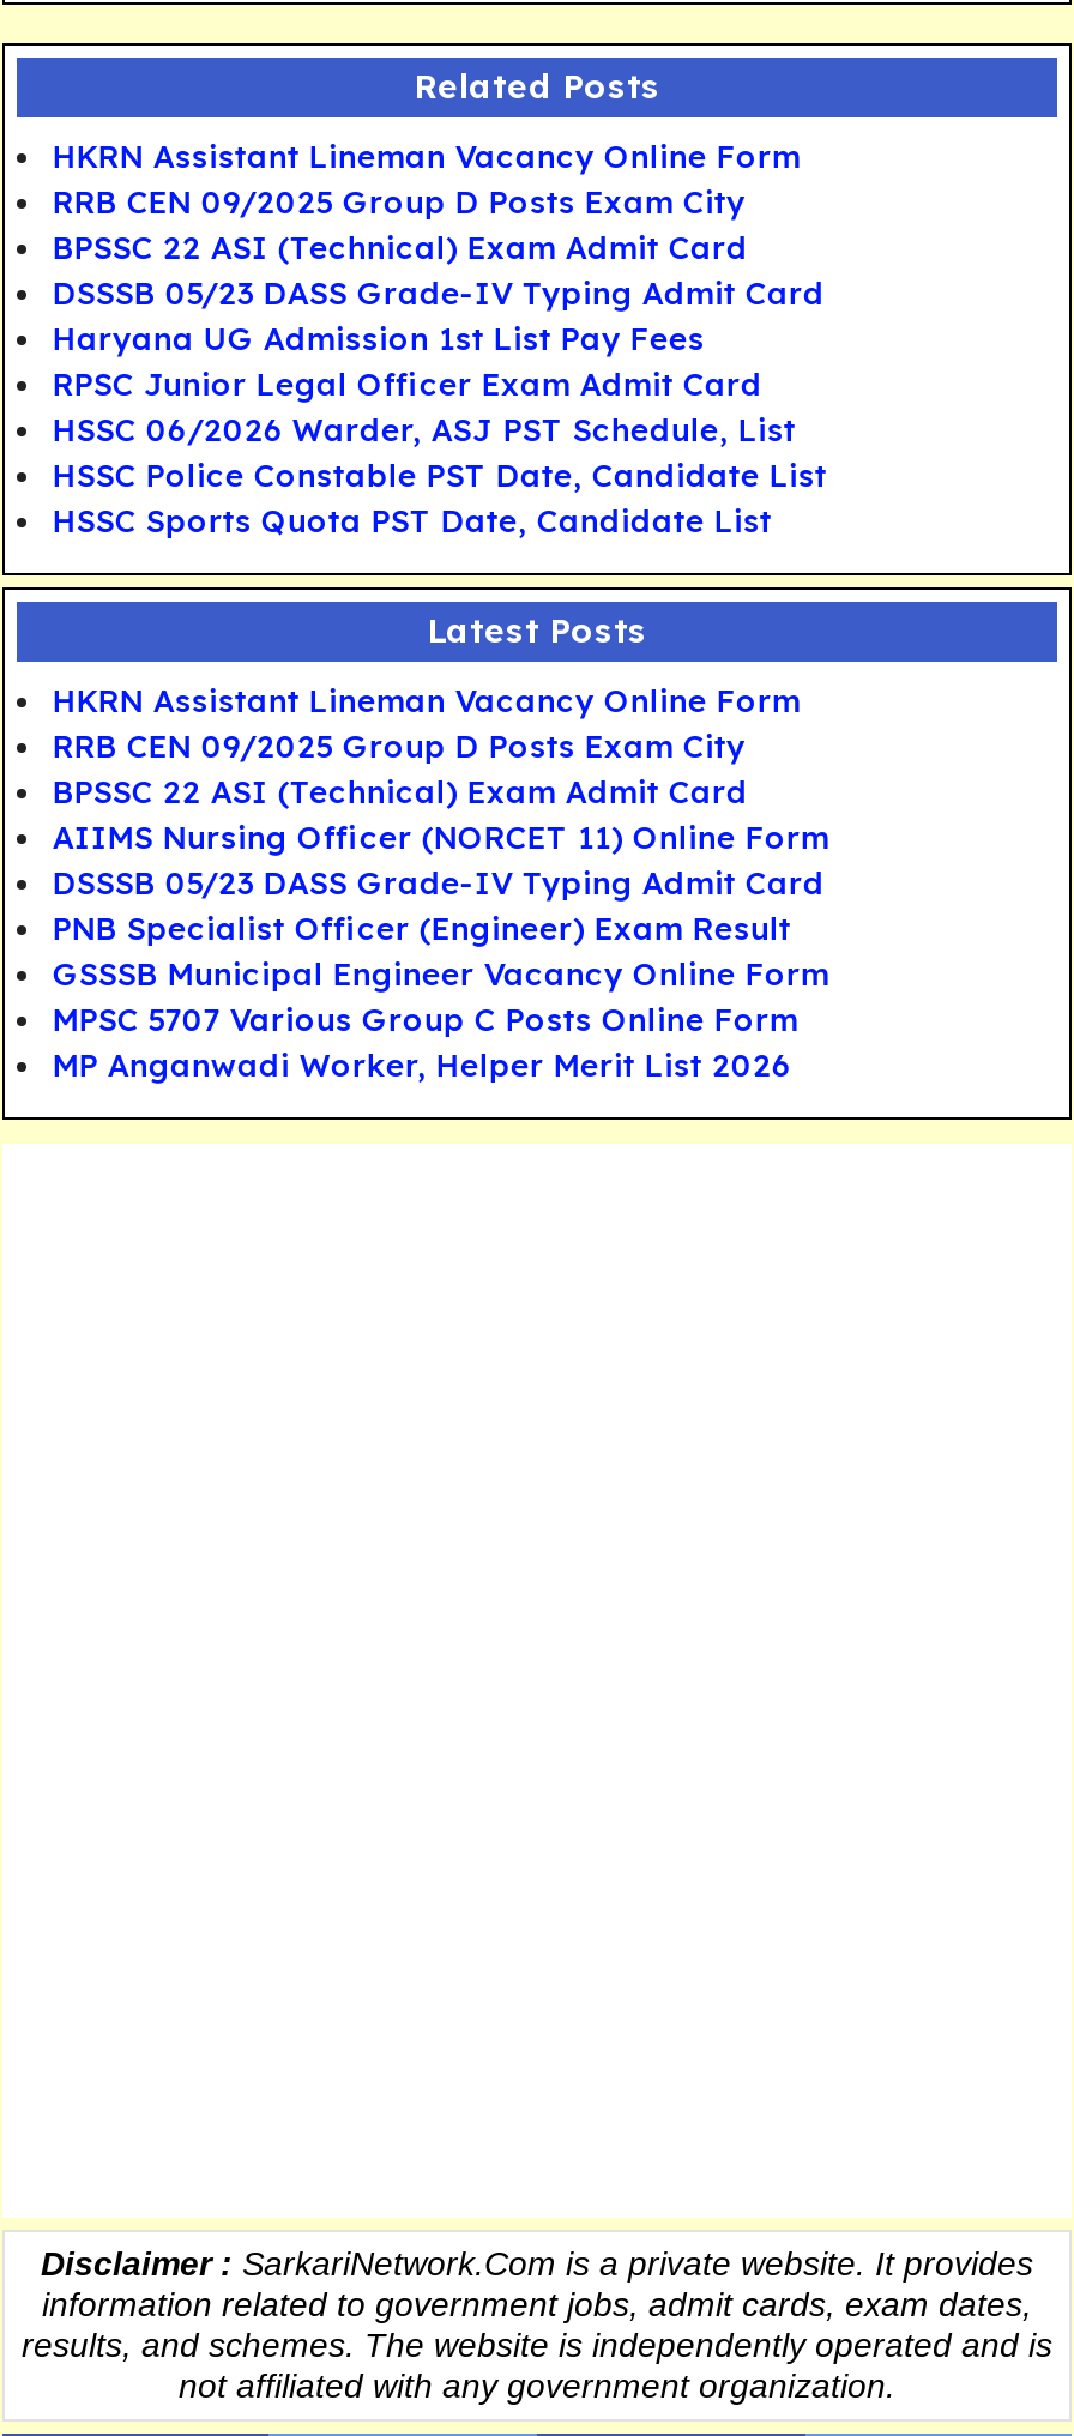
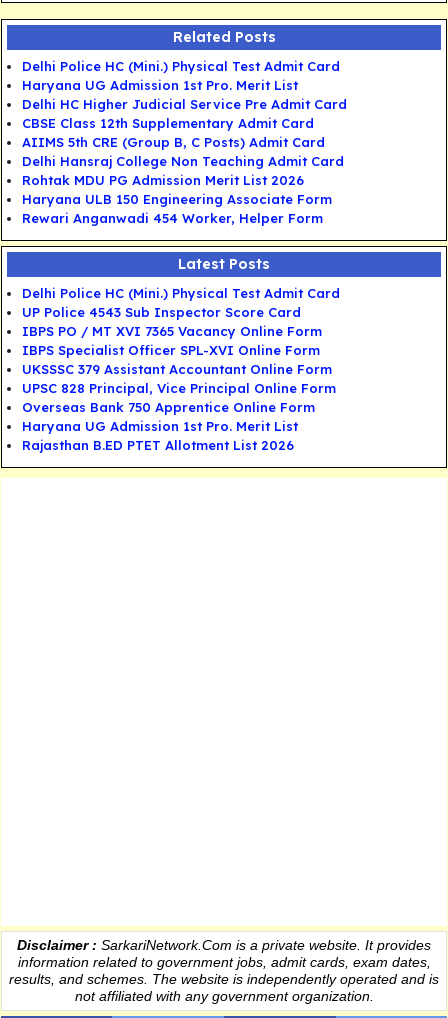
- HKRN Assistant Lineman Vacancy Online Form
- RRB CEN 09/2025 Group D Posts Exam City
- BPSSC 22 ASI (Technical) Exam Admit Card
- DSSSB 05/23 DASS Grade-IV Typing Admit Card
- Haryana UG Admission 1st List Pay Fees
- RPSC Junior Legal Officer Exam Admit Card
- HSSC 06/2026 Warder, ASJ PST Schedule, List
- HSSC Police Constable PST Date, Candidate List
- HSSC Sports Quota PST Date, Candidate List
+ Delhi Police HC (Mini.) Physical Test Admit Card
+ Haryana UG Admission 1st Pro. Merit List
+ Delhi HC Higher Judicial Service Pre Admit Card
+ CBSE Class 12th Supplementary Admit Card
+ AIIMS 5th CRE (Group B, C Posts) Admit Card
+ Delhi Hansraj College Non Teaching Admit Card
+ Rohtak MDU PG Admission Merit List 2026
+ Haryana ULB 150 Engineering Associate Form
+ Rewari Anganwadi 454 Worker, Helper Form

- HKRN Assistant Lineman Vacancy Online Form
- RRB CEN 09/2025 Group D Posts Exam City
- BPSSC 22 ASI (Technical) Exam Admit Card
- AIIMS Nursing Officer (NORCET 11) Online Form
- DSSSB 05/23 DASS Grade-IV Typing Admit Card
- PNB Specialist Officer (Engineer) Exam Result
- GSSSB Municipal Engineer Vacancy Online Form
- MPSC 5707 Various Group C Posts Online Form
- MP Anganwadi Worker, Helper Merit List 2026
+ Delhi Police HC (Mini.) Physical Test Admit Card
+ UP Police 4543 Sub Inspector Score Card
+ IBPS PO / MT XVI 7365 Vacancy Online Form
+ IBPS Specialist Officer SPL-XVI Online Form
+ UKSSSC 379 Assistant Accountant Online Form
+ UPSC 828 Principal, Vice Principal Online Form
+ Overseas Bank 750 Apprentice Online Form
+ Haryana UG Admission 1st Pro. Merit List
+ Rajasthan B.ED PTET Allotment List 2026
